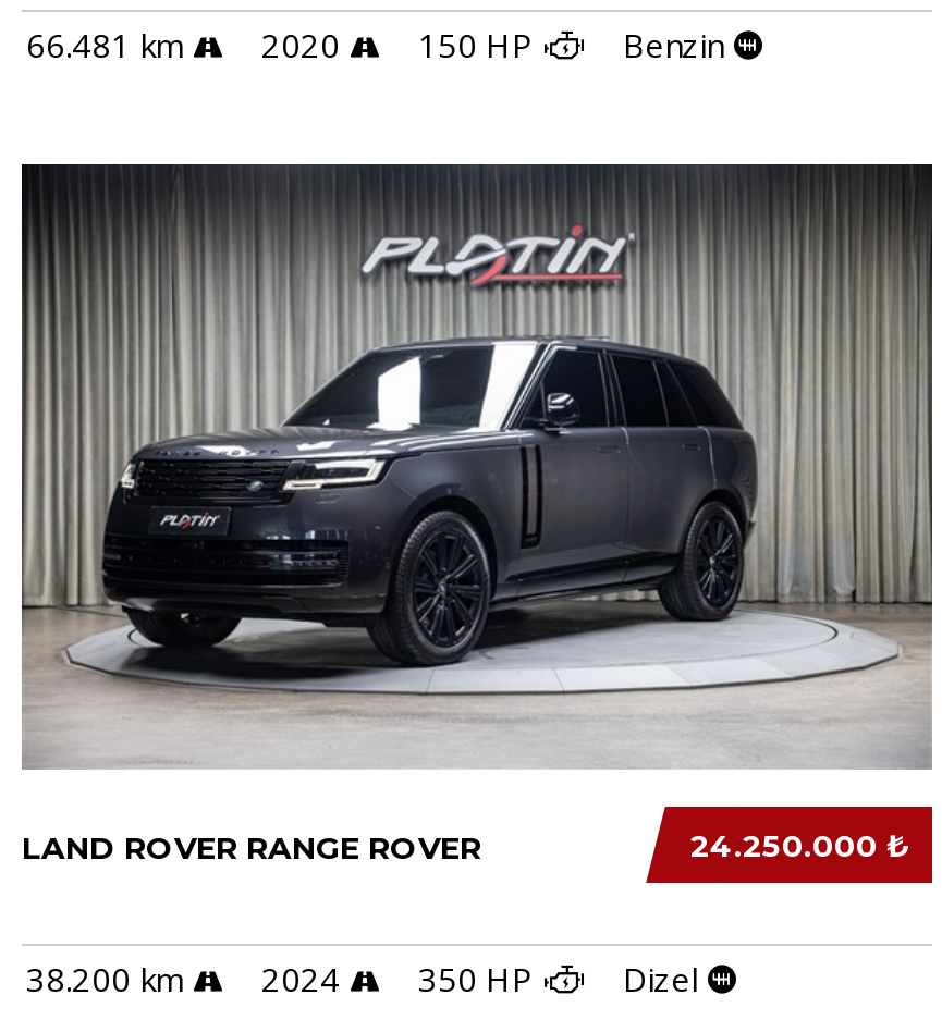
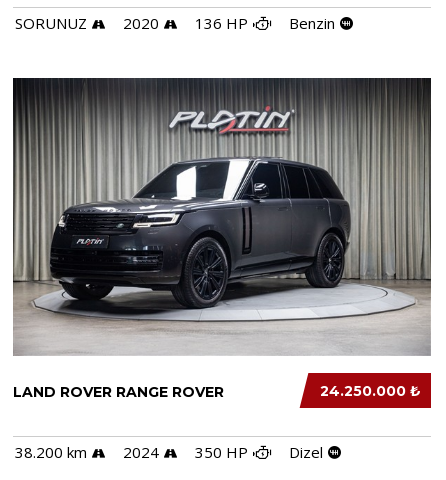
- 66.481 km
+ SORUNUZ

- 150 HP
+ 136 HP
